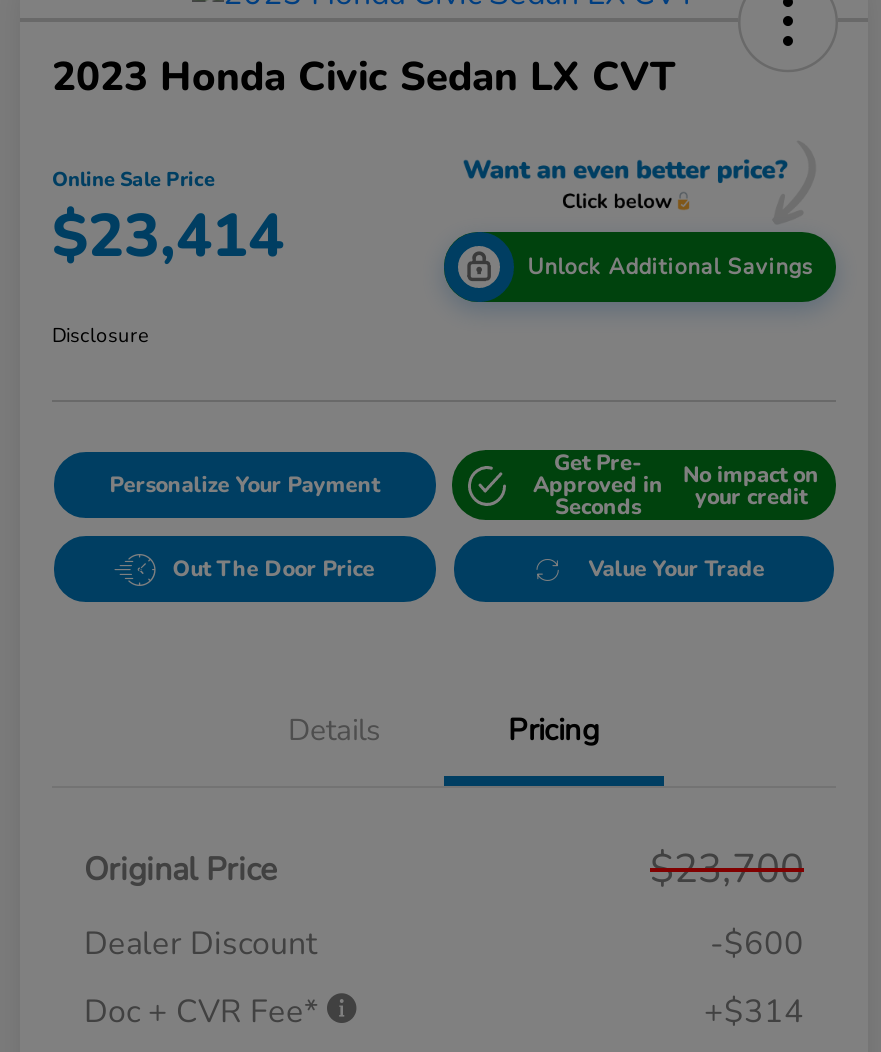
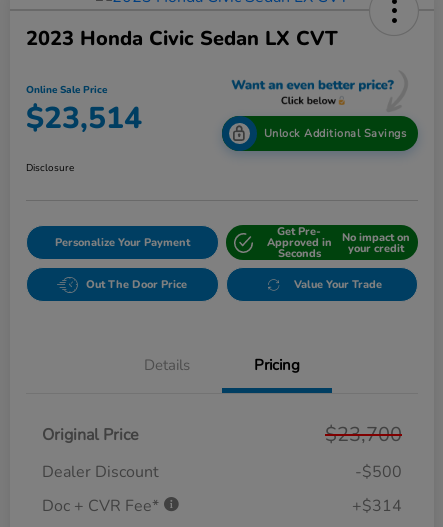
- $23,414
+ $23,514

- -$600
+ -$500
